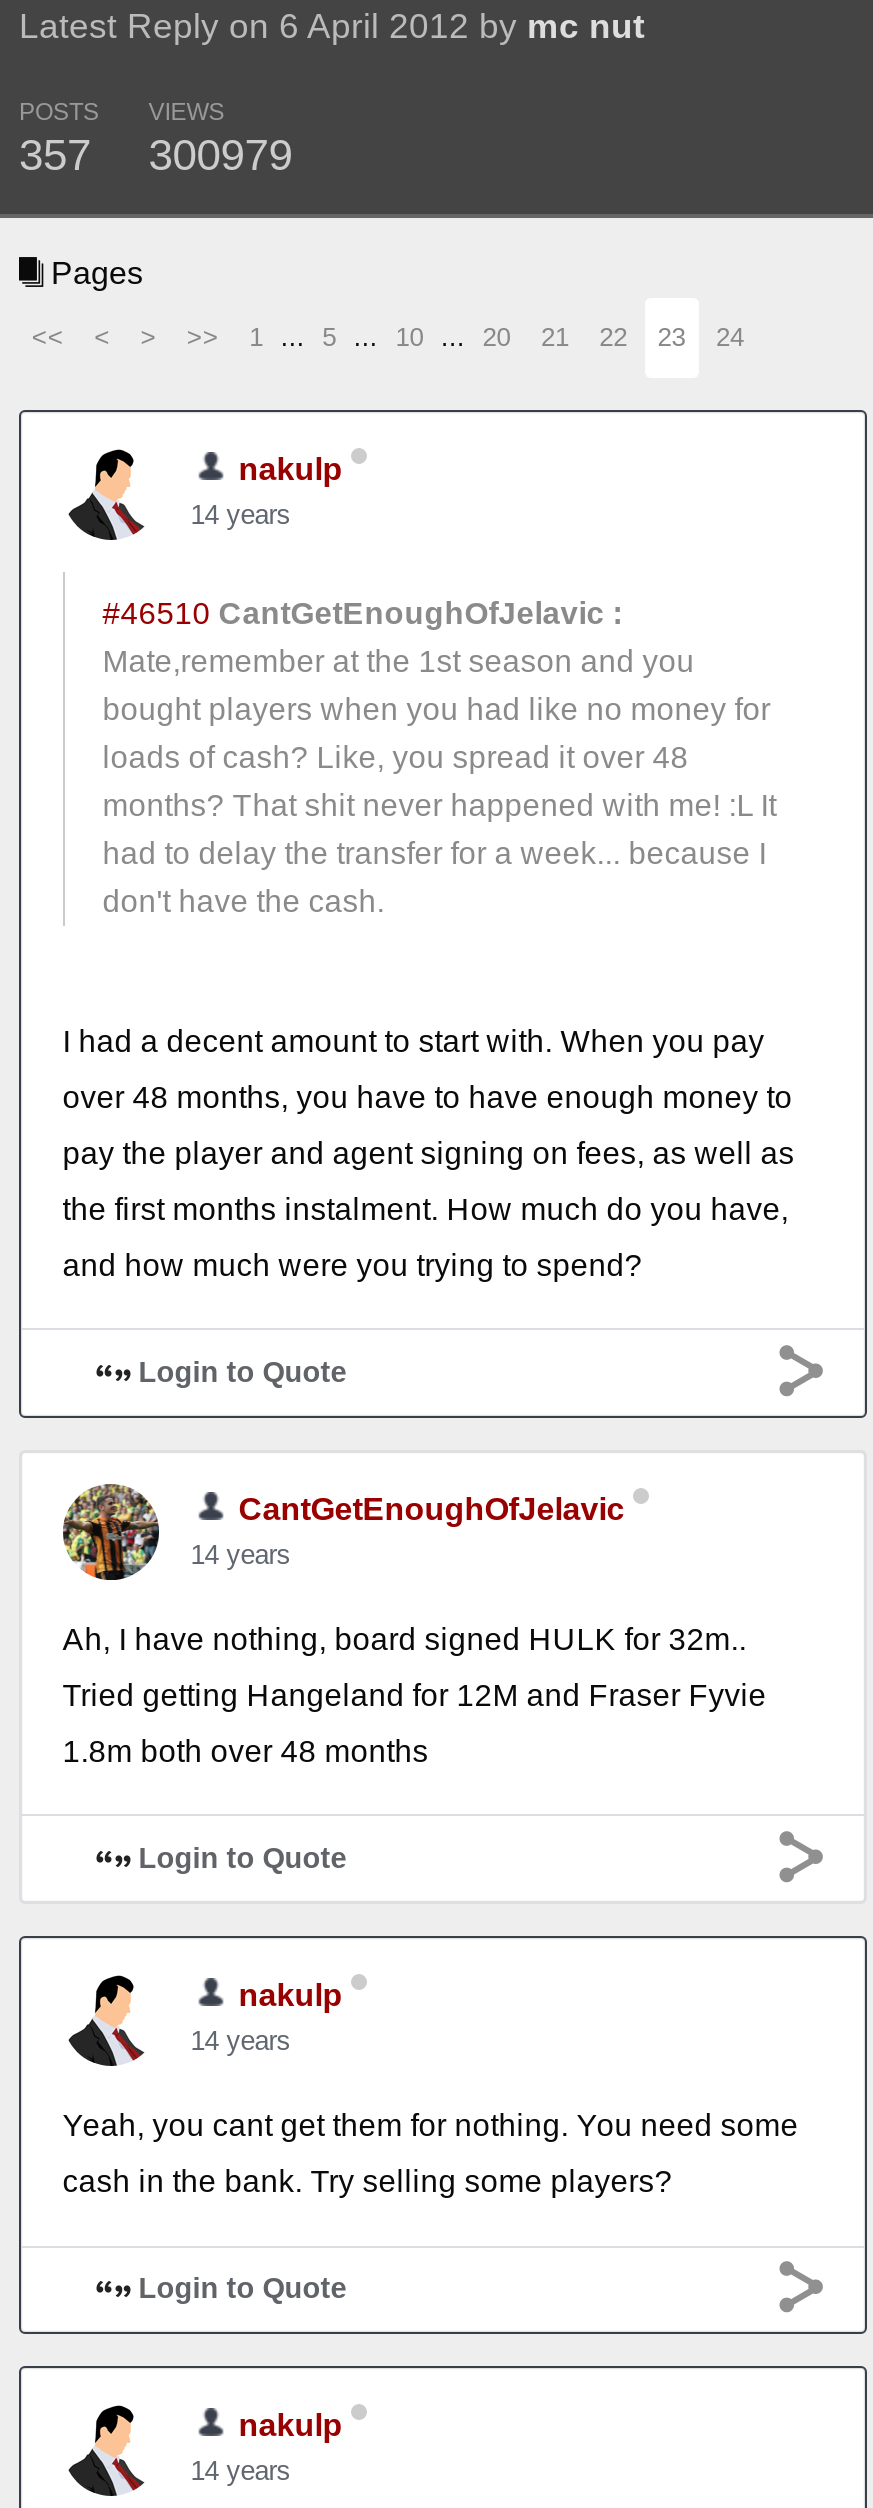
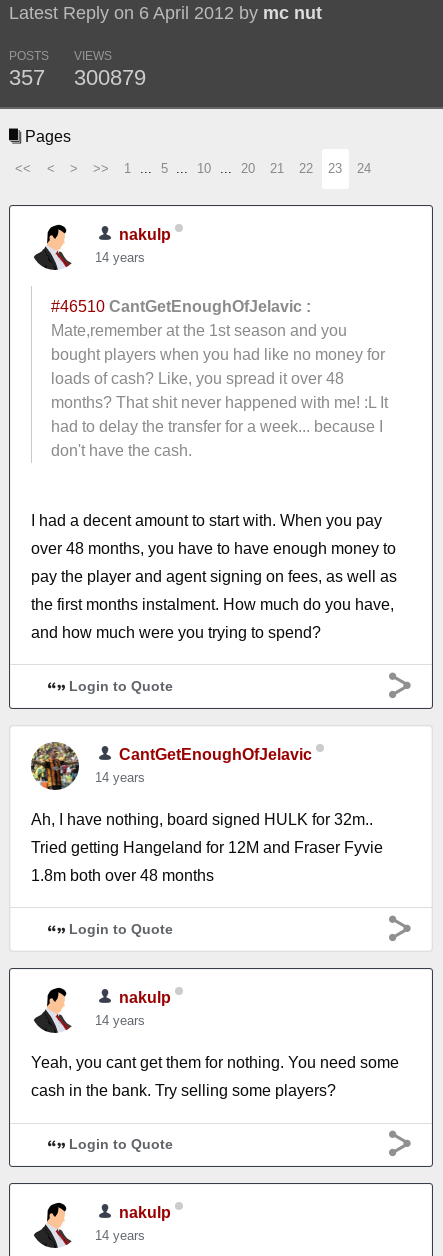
- 357 300979
+ 357 300879
